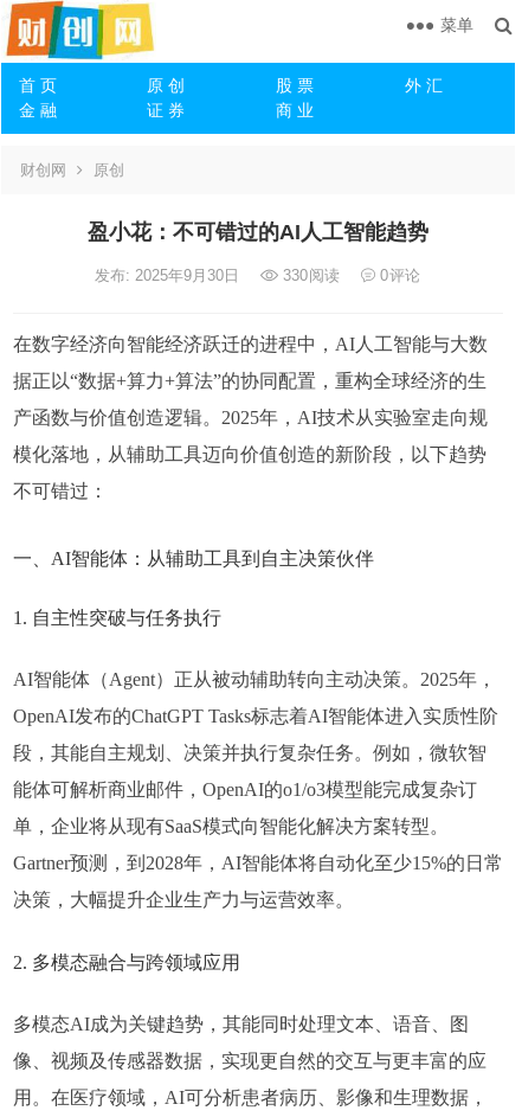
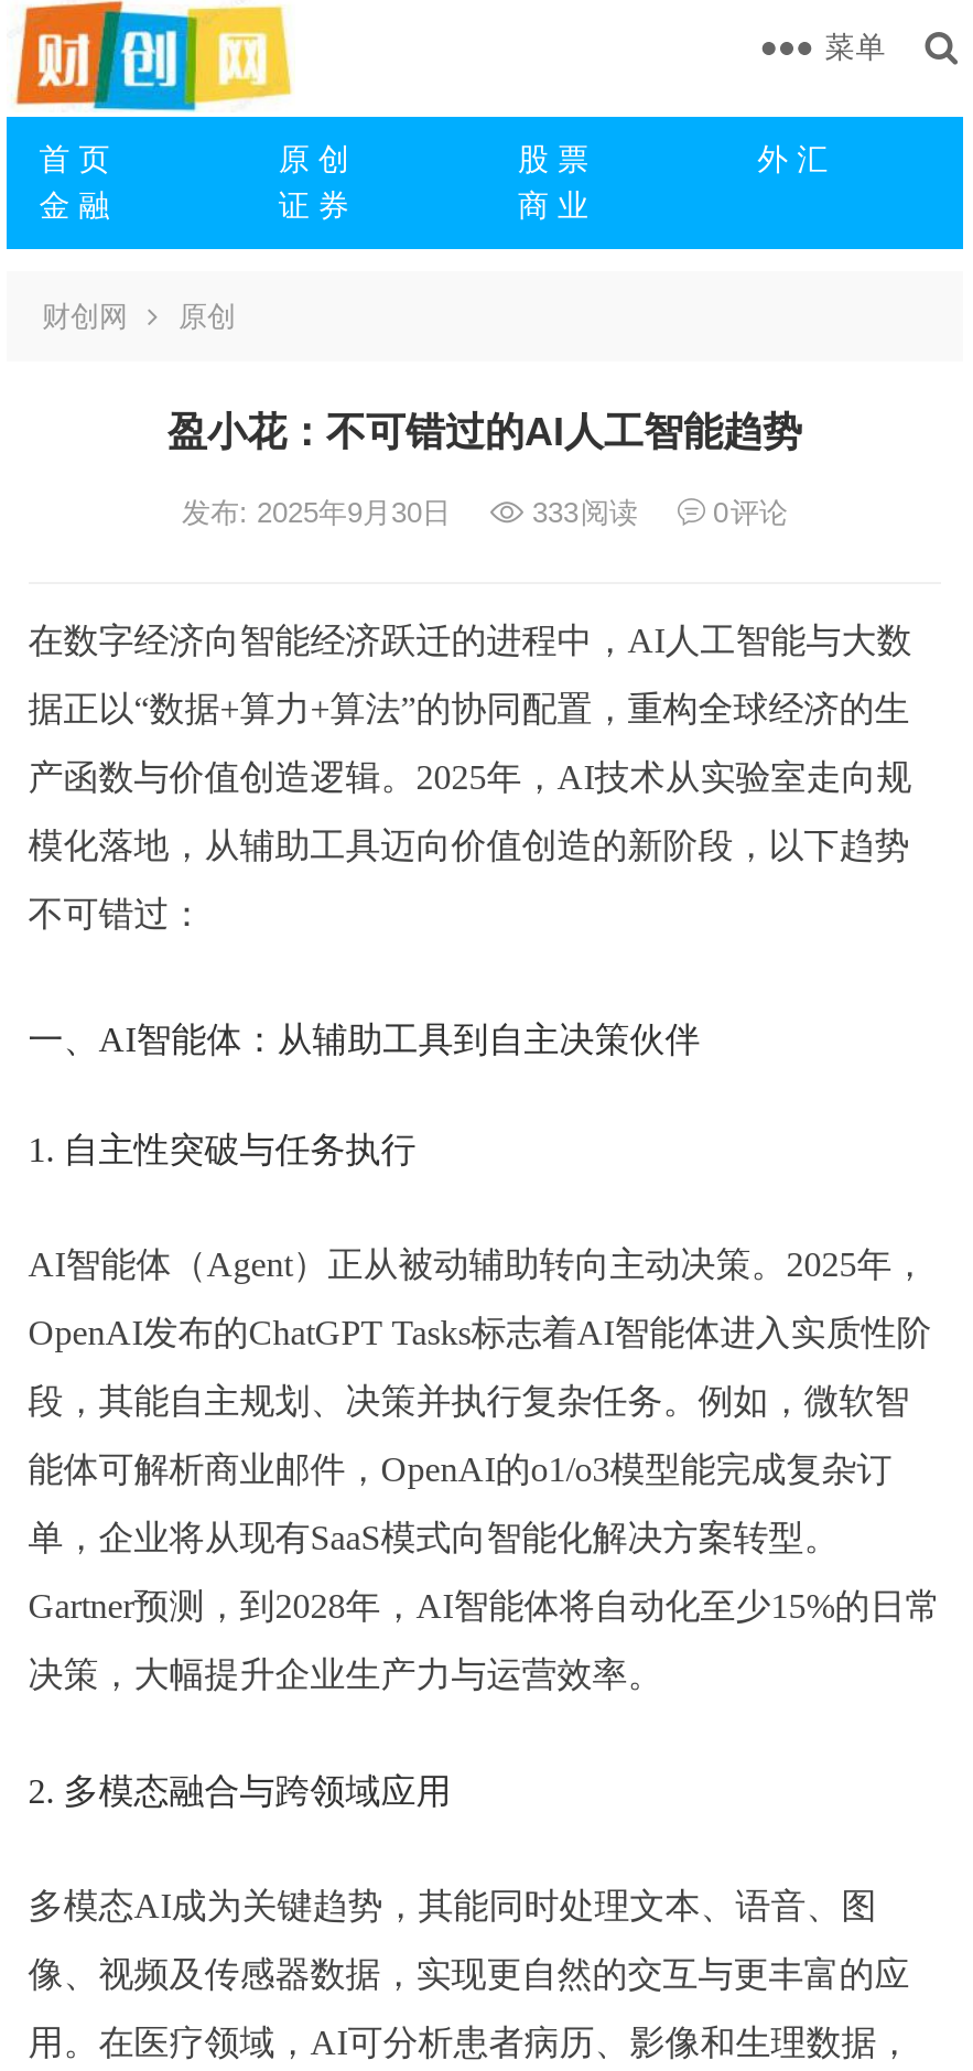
- 发布: 2025年9月30日 330阅读 0评论
+ 发布: 2025年9月30日 333阅读 0评论
